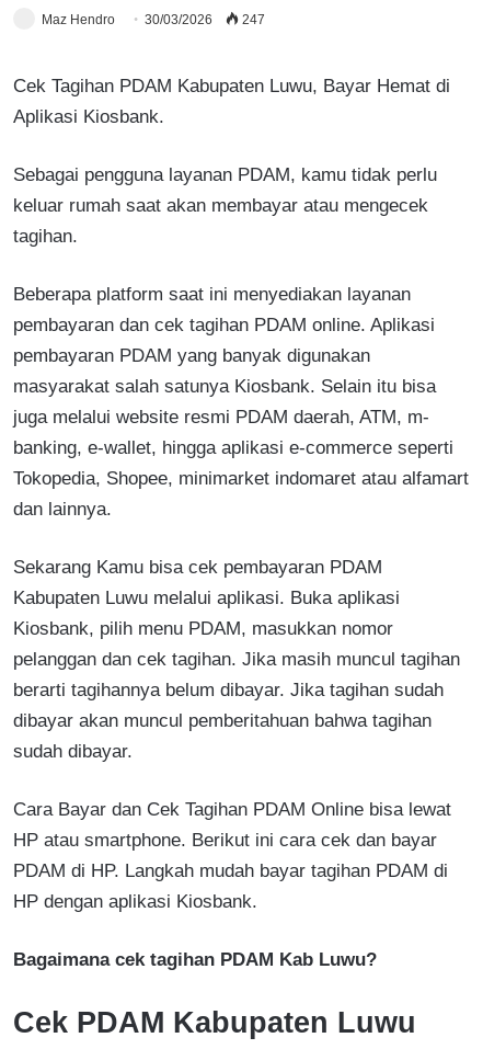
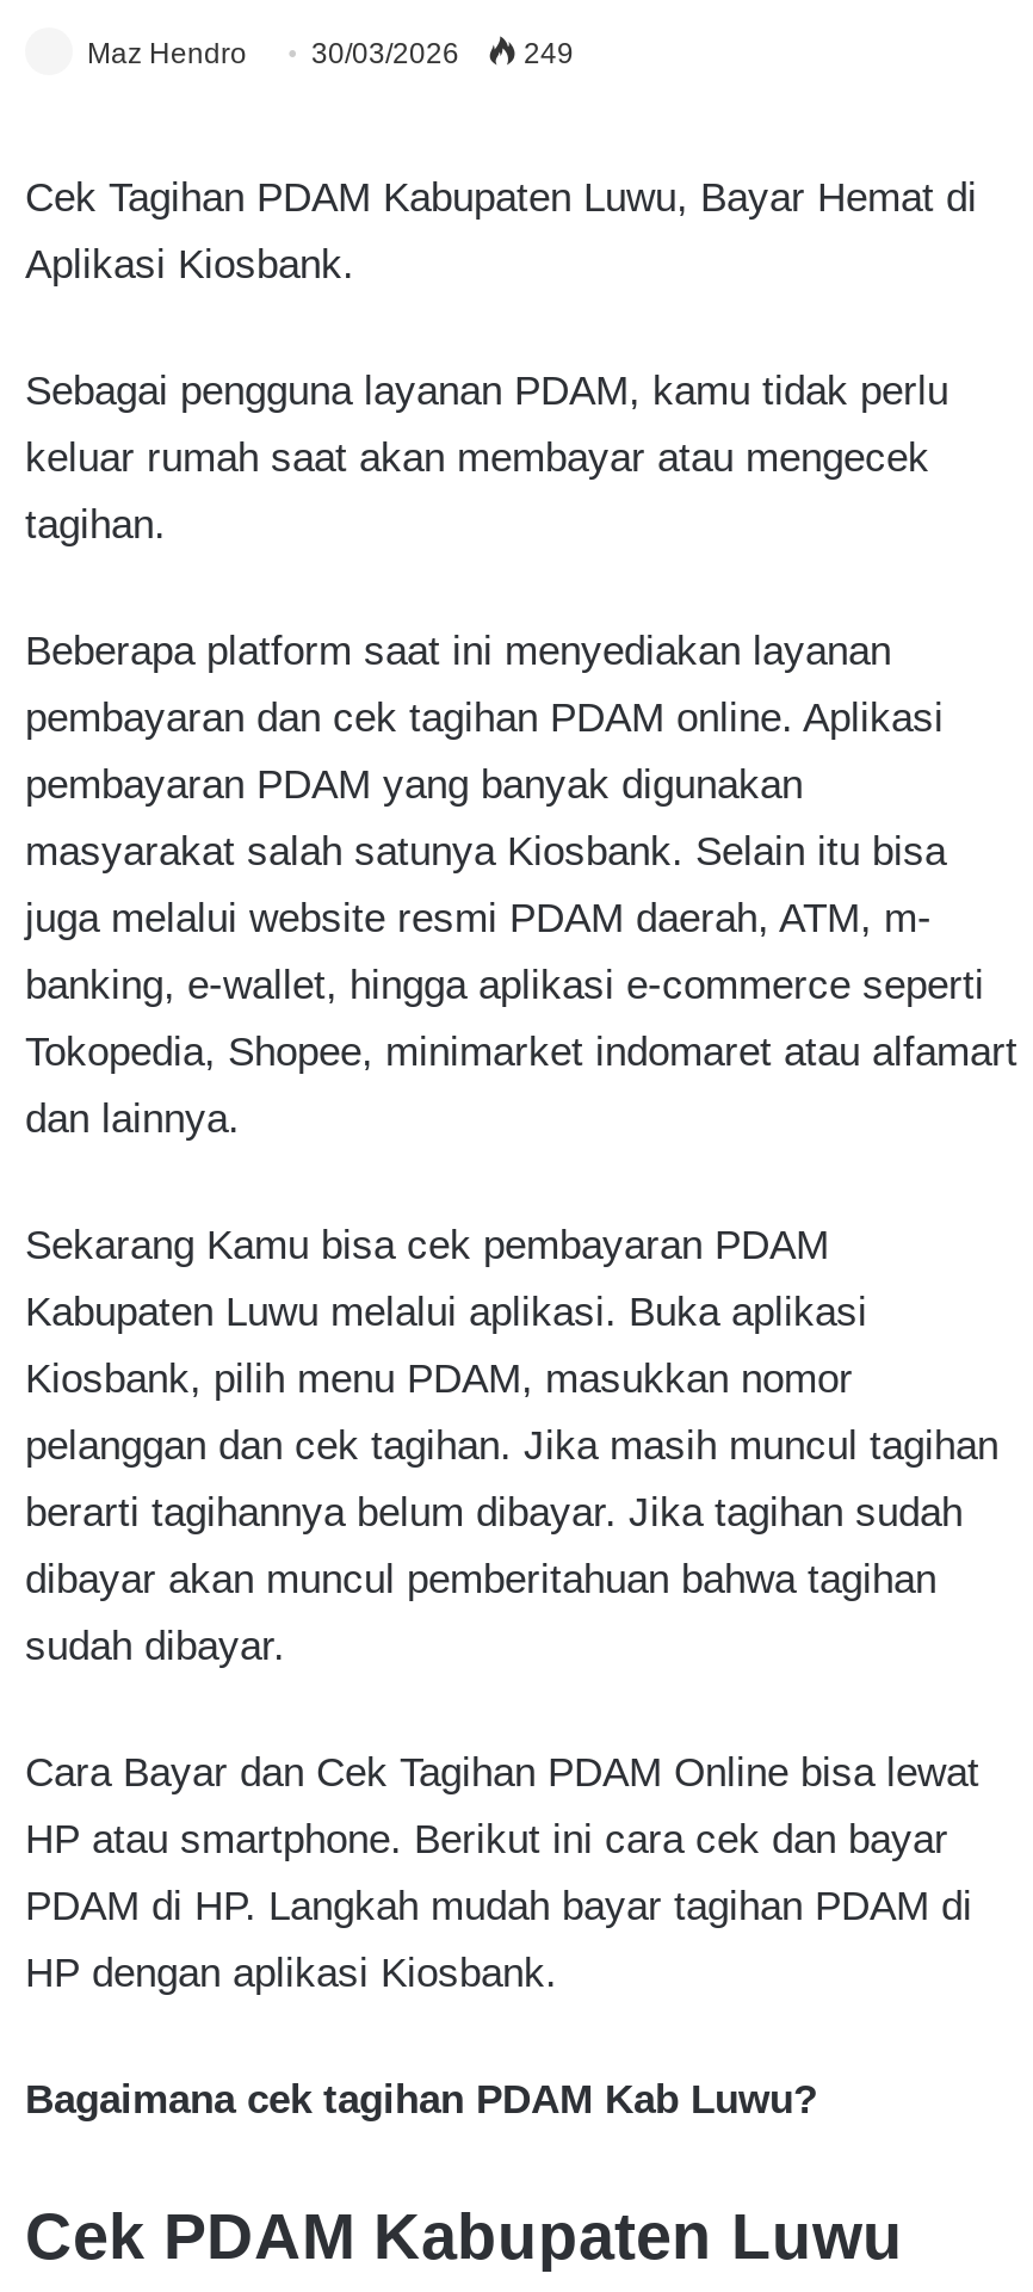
- Maz Hendro 30/03/2026 247
+ Maz Hendro 30/03/2026 249
